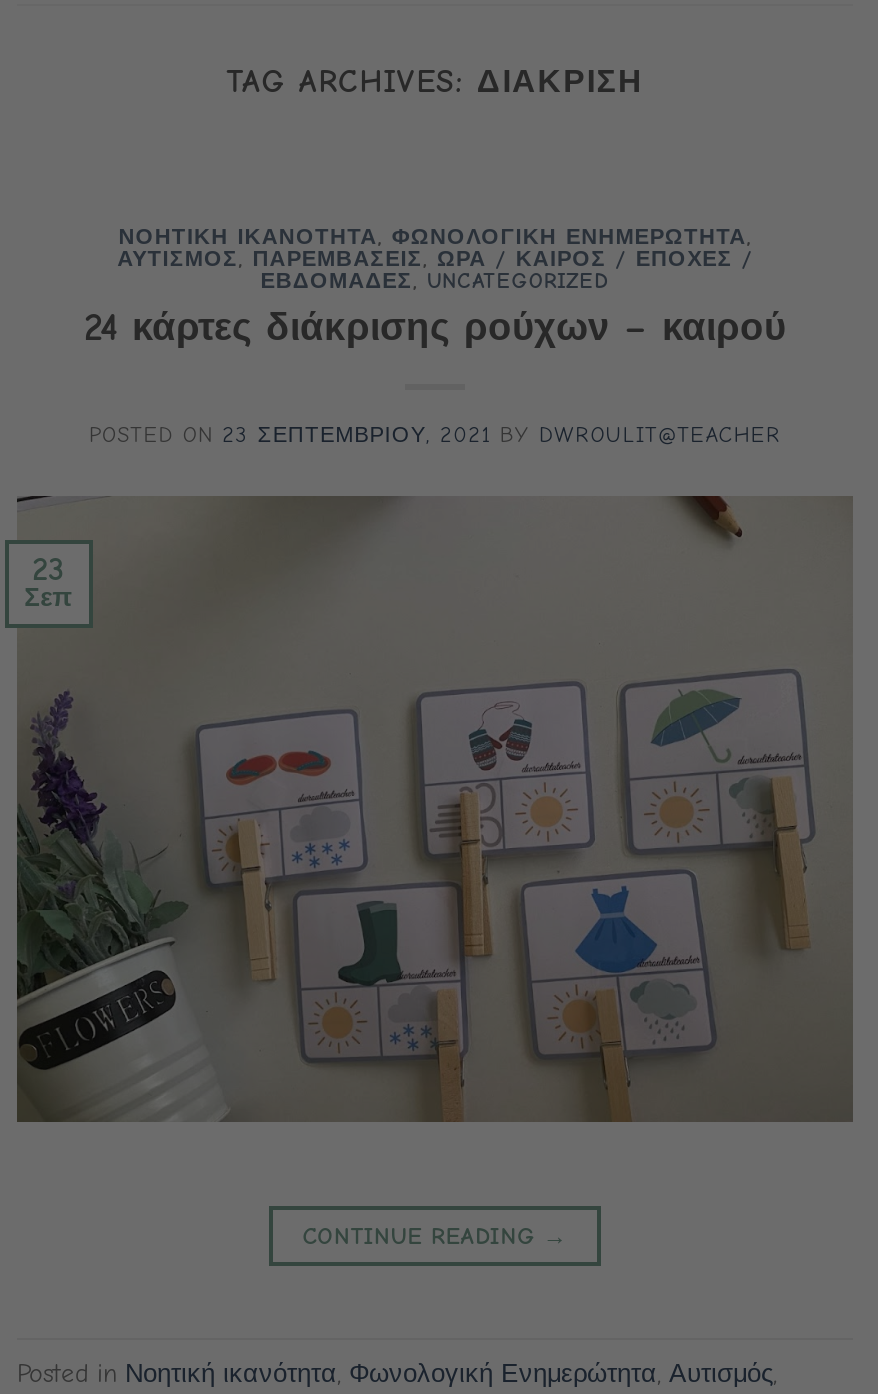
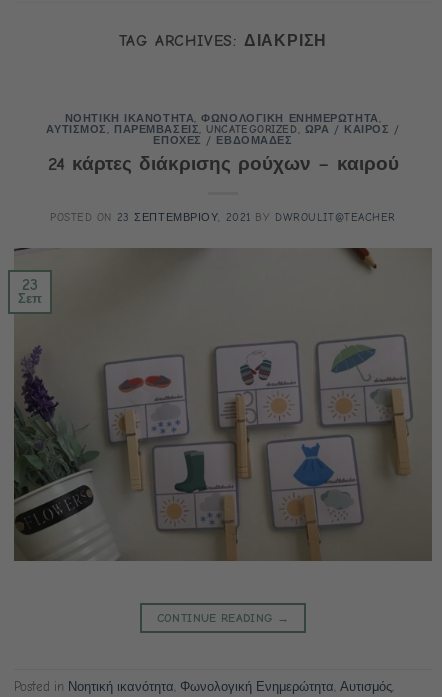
- ΑΥΤΙΣΜΟΣ, ΠΑΡΕΜΒΑΣΕΙΣ, ΩΡΑ / ΚΑΙΡΟΣ / ΕΠΟΧΕΣ /
- ΕΒΔΟΜΑΔΕΣ, UNCATEGORIZED
+ ΑΥΤΙΣΜΟΣ, ΠΑΡΕΜΒΑΣΕΙΣ, UNCATEGORIZED, ΩΡΑ / ΚΑΙΡΟΣ /
+ ΕΠΟΧΕΣ / ΕΒΔΟΜΑΔΕΣ
